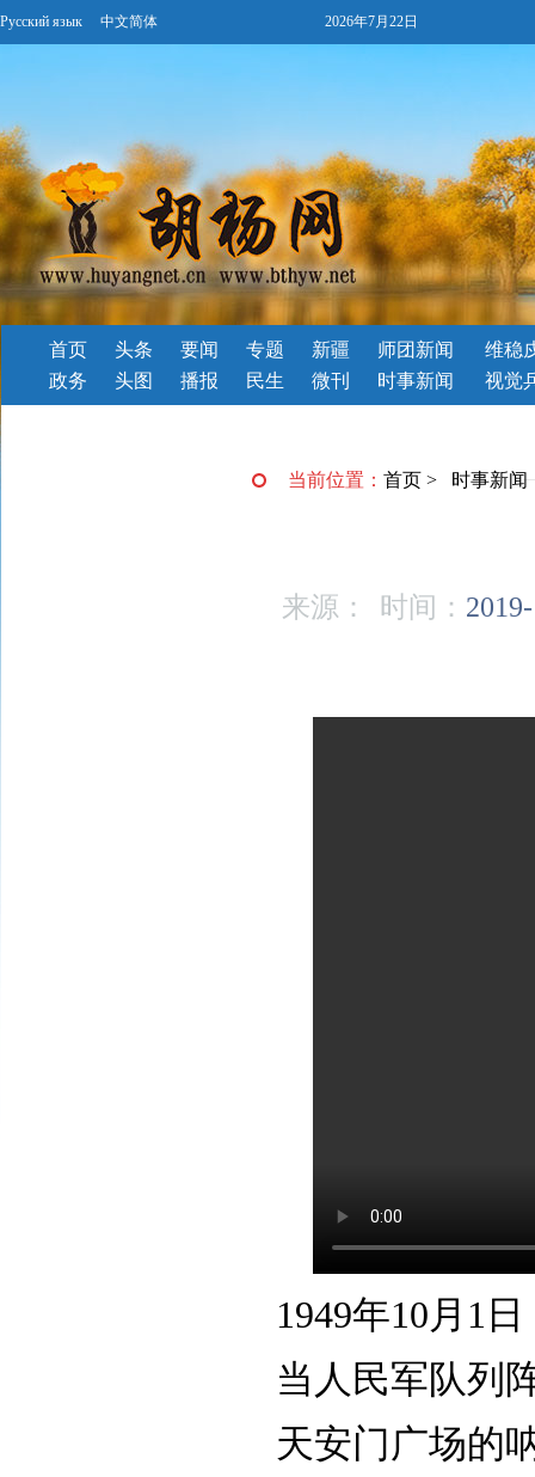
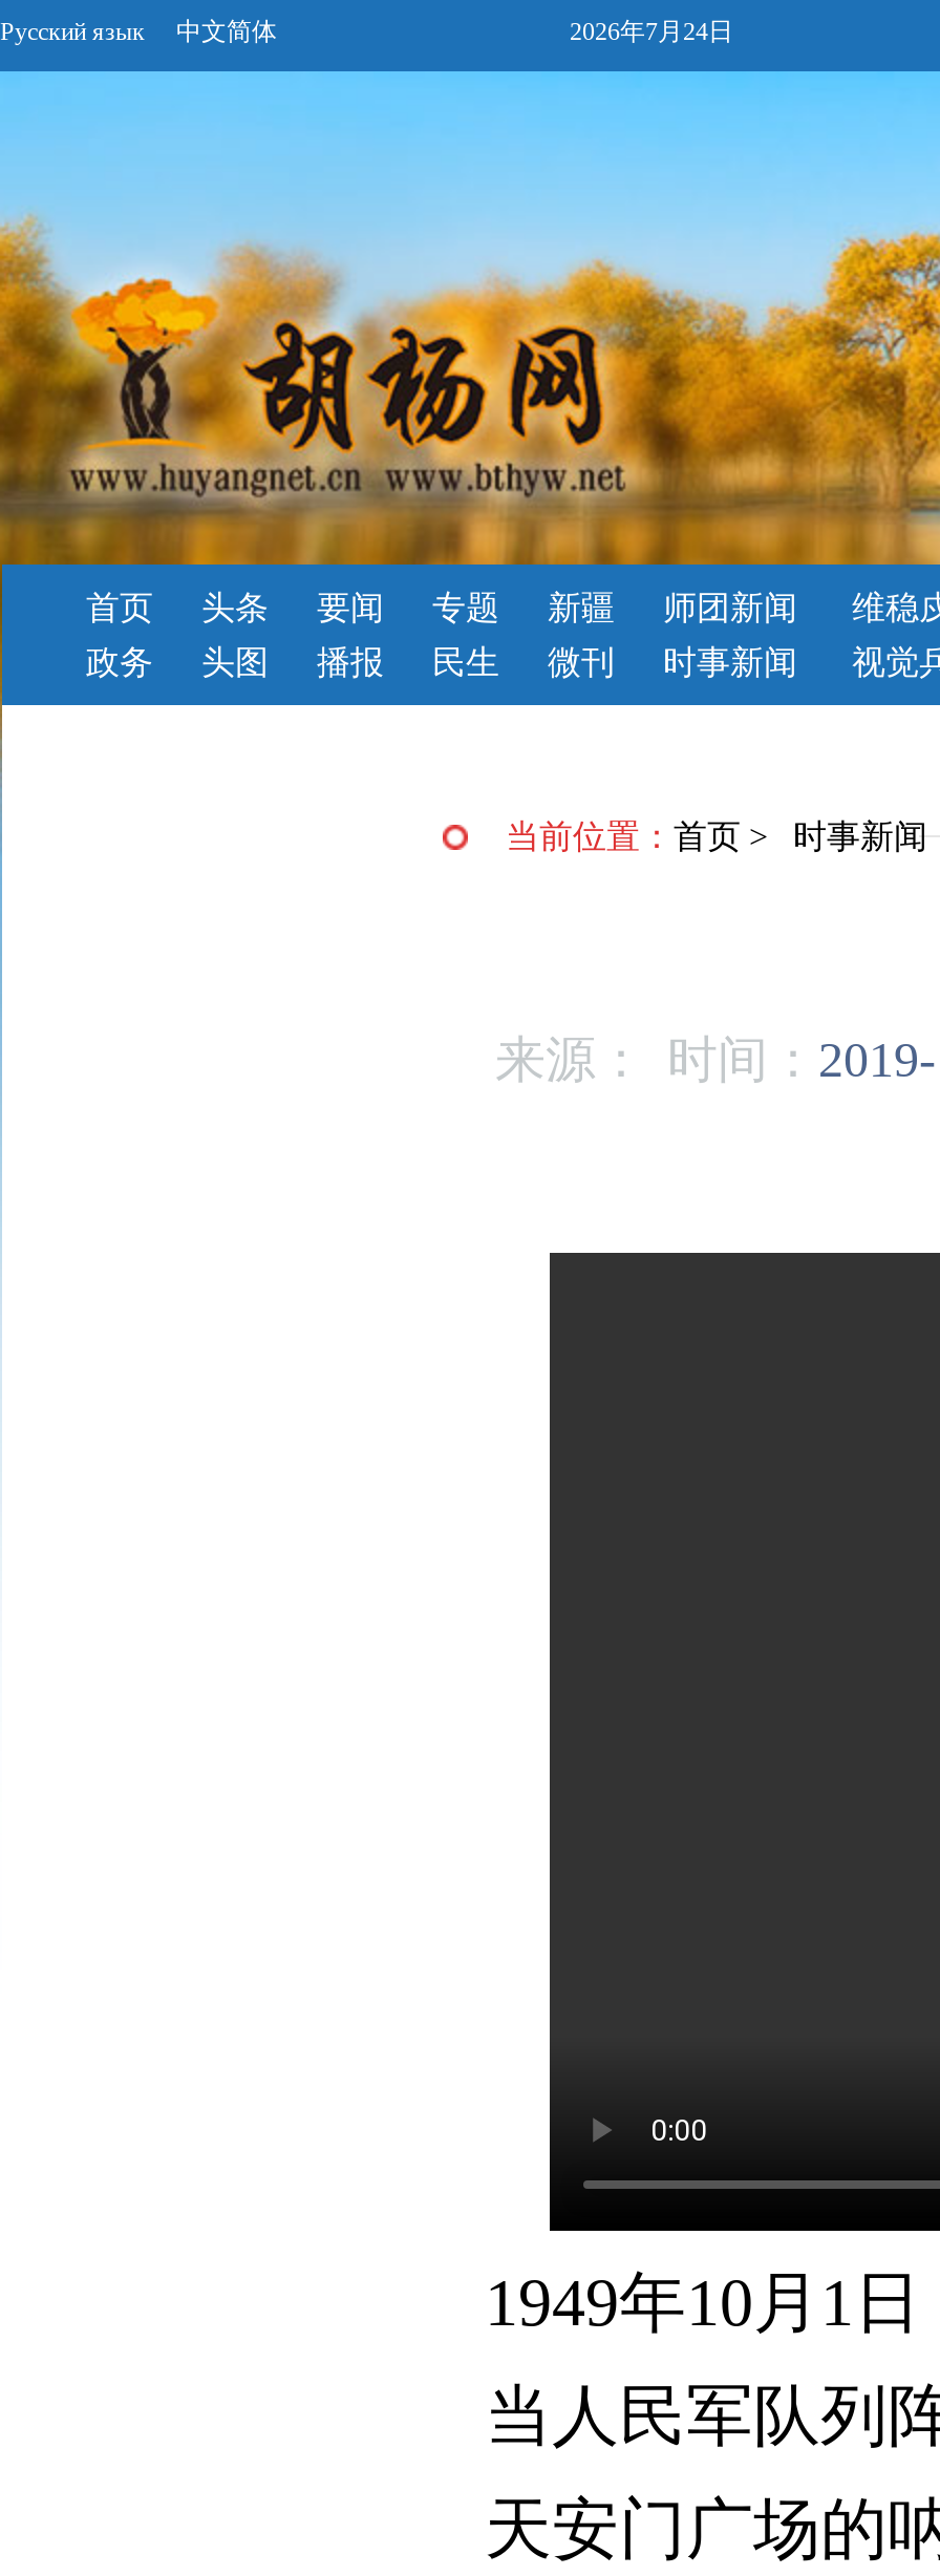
- 2026年7月22日
+ 2026年7月24日
